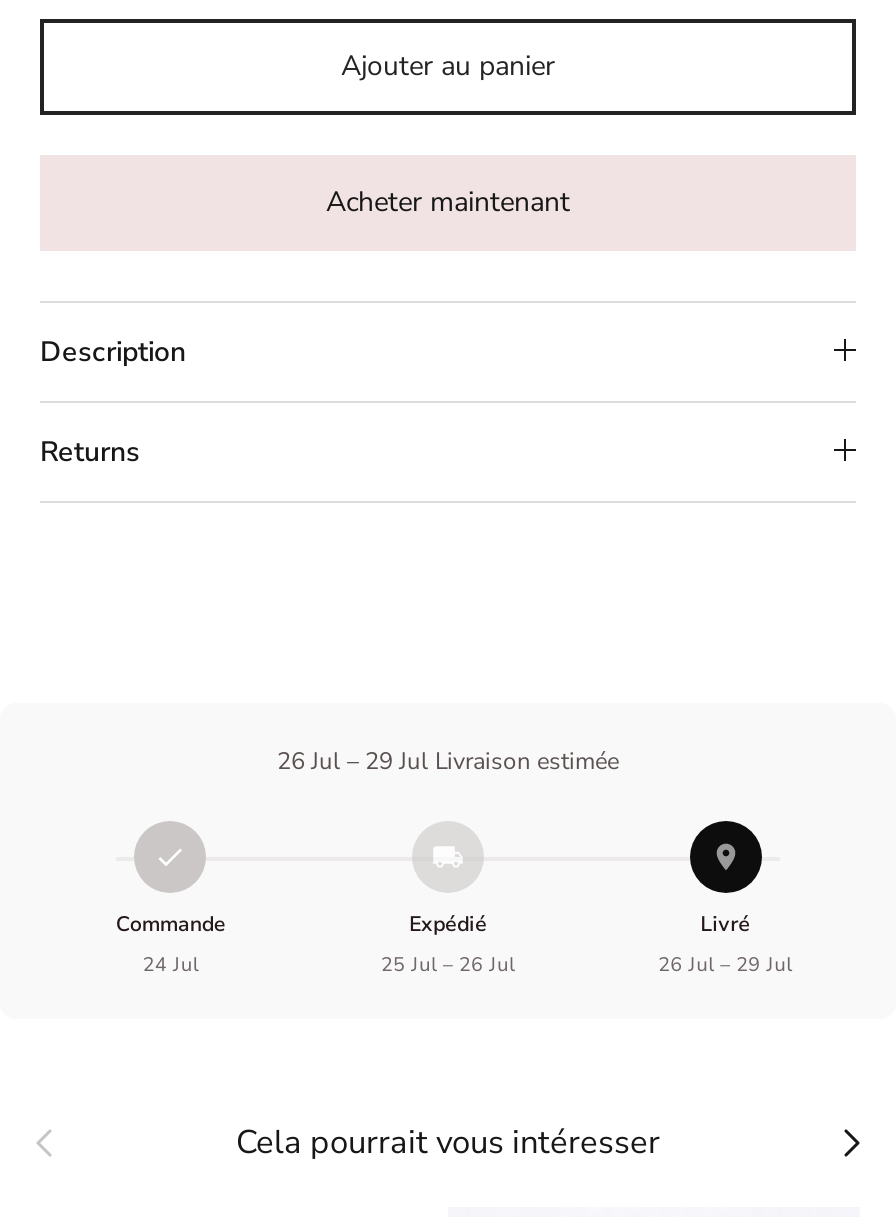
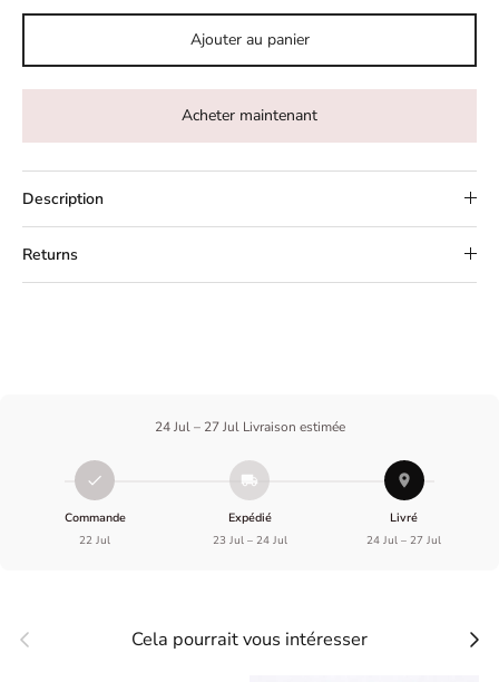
- 26 Jul – 29 Jul Livraison estimée
+ 24 Jul – 27 Jul Livraison estimée

- 24 Jul
+ 22 Jul

- 25 Jul – 26 Jul
+ 23 Jul – 24 Jul

- 26 Jul – 29 Jul
+ 24 Jul – 27 Jul
